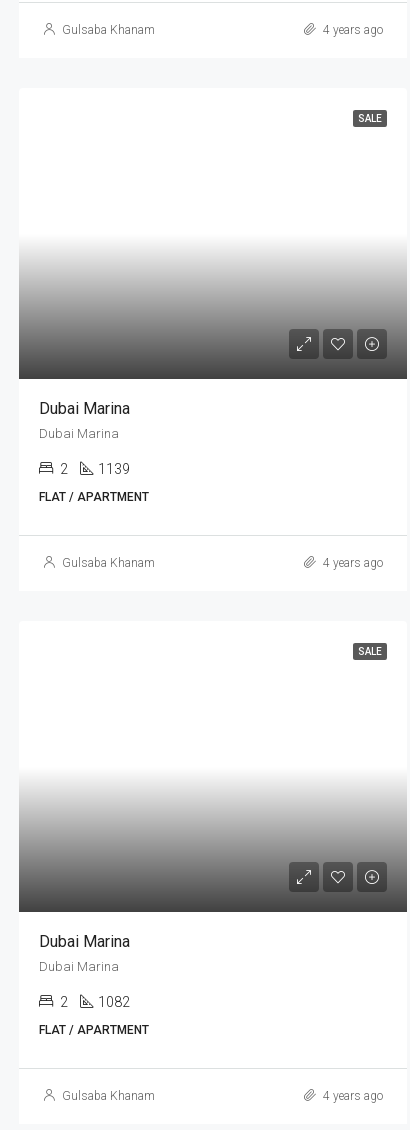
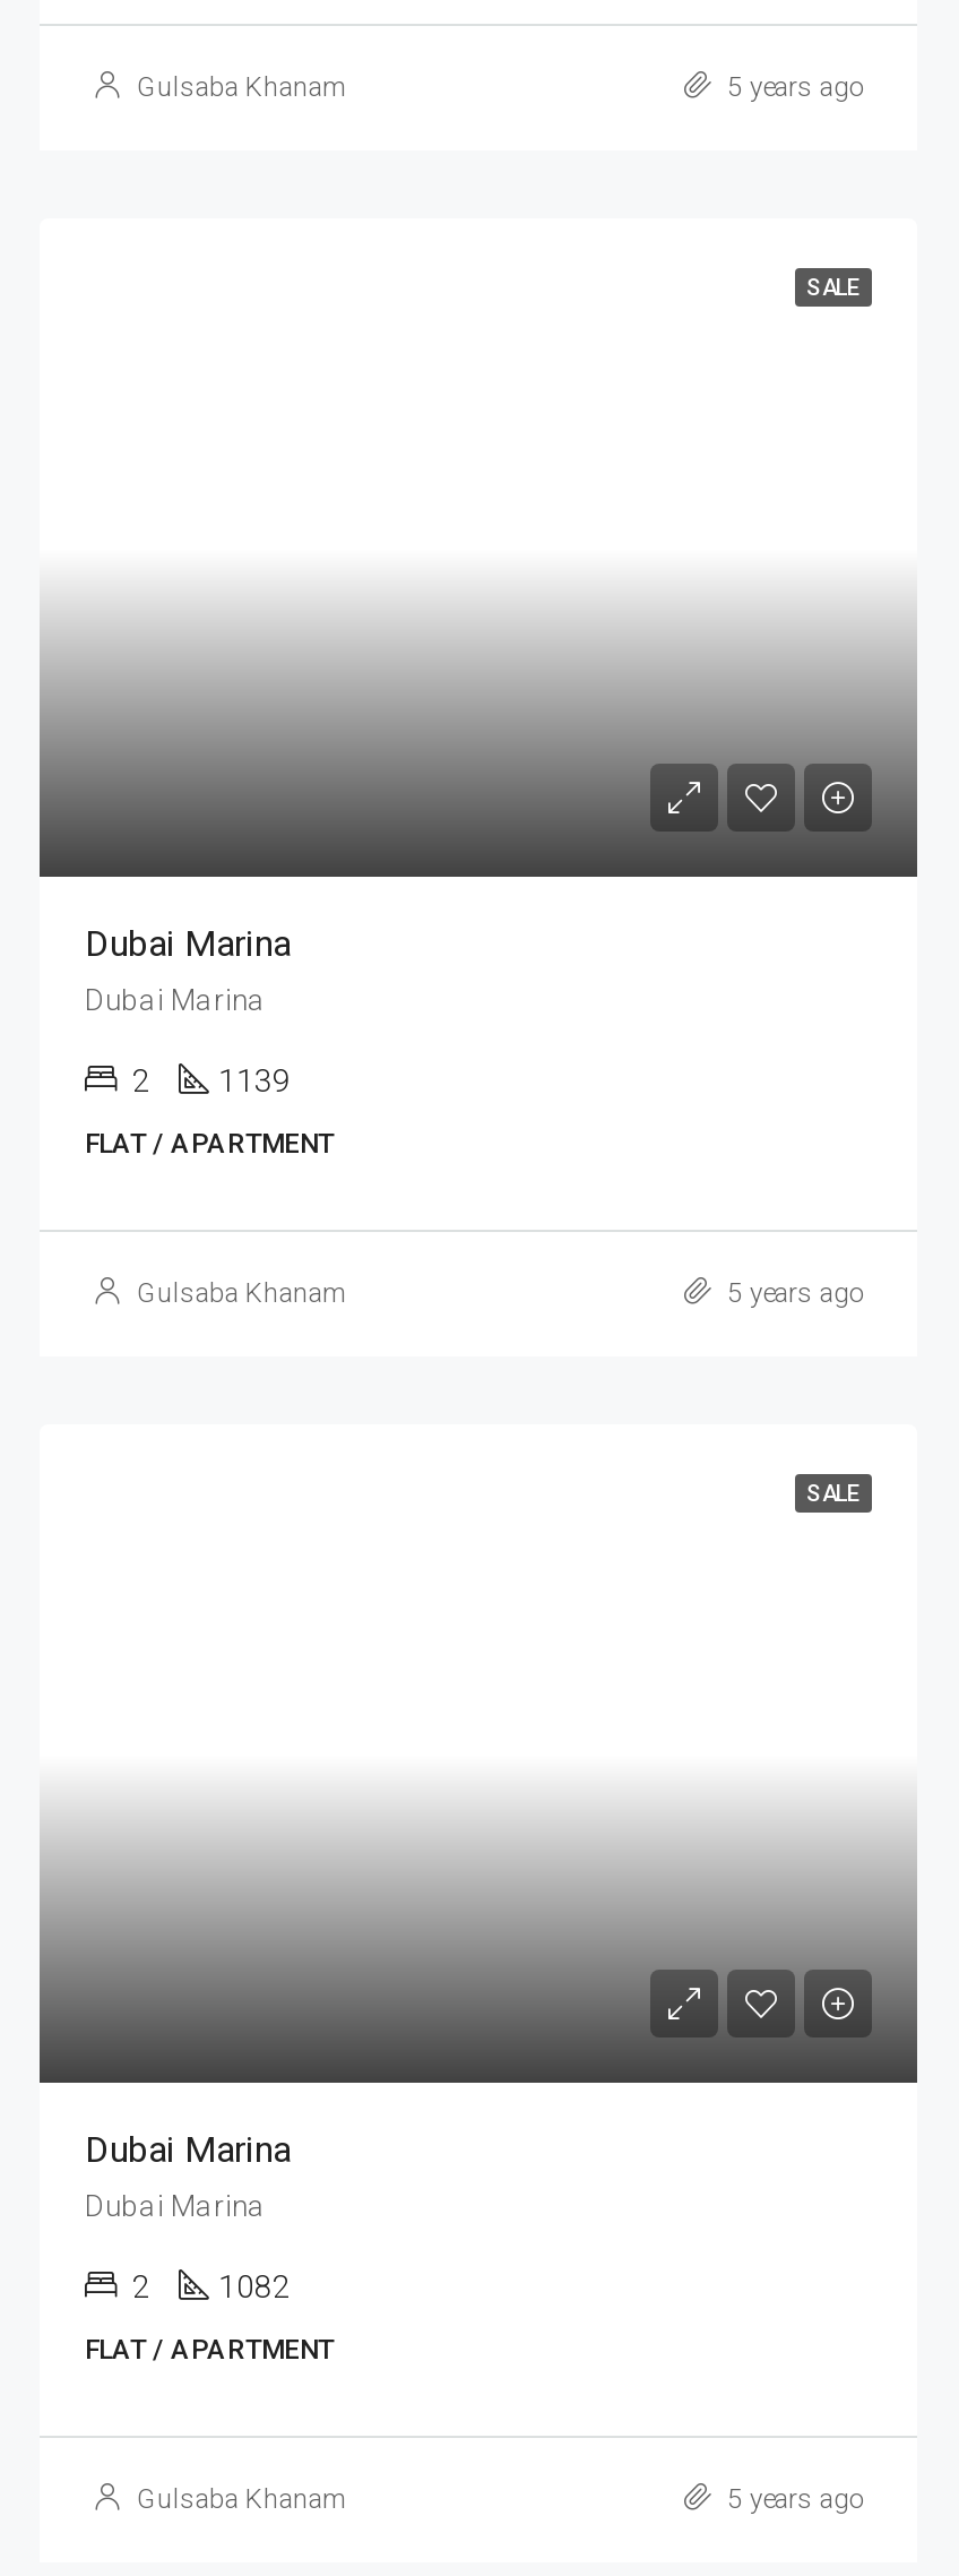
- 4 years ago
+ 5 years ago

- 4 years ago
+ 5 years ago

- 4 years ago
+ 5 years ago
